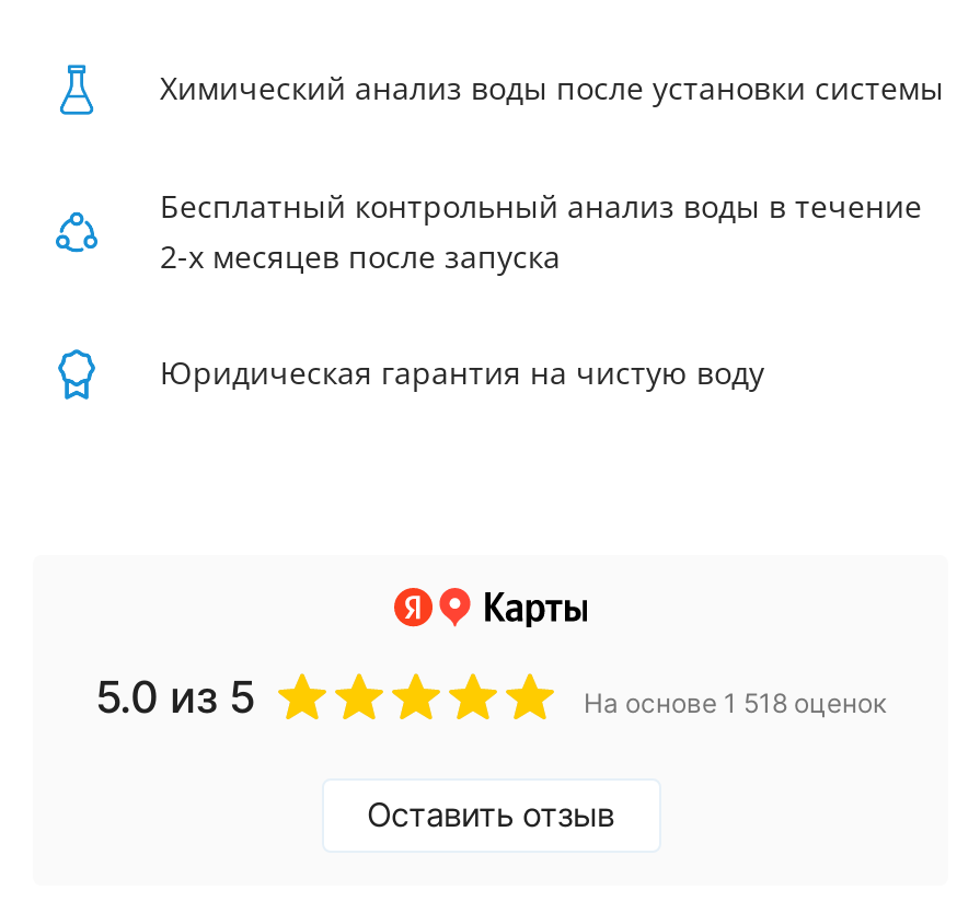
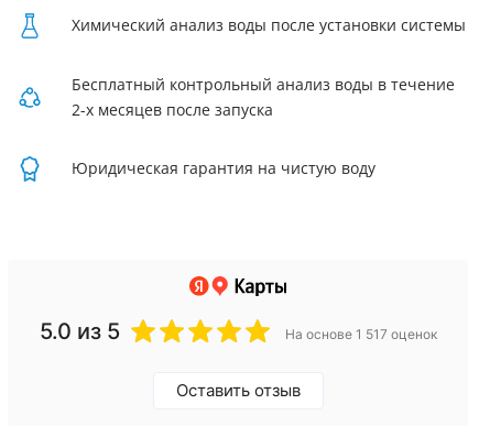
- На основе 1 518 оценок
+ На основе 1 517 оценок
